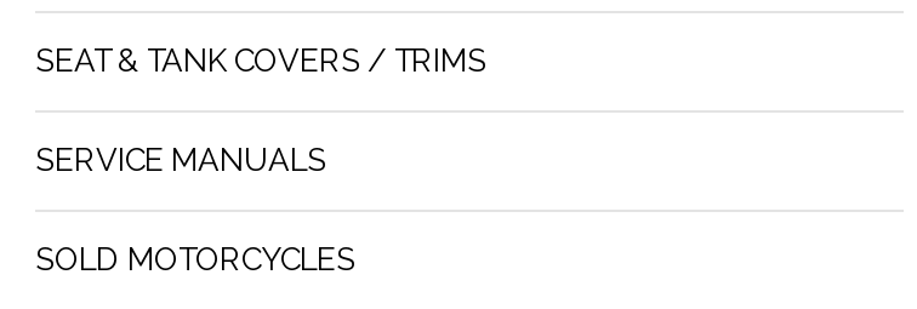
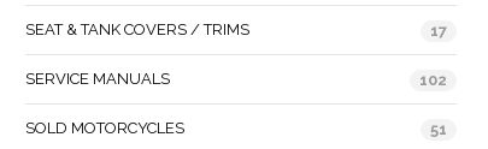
+ 17

+ 102

+ 51
